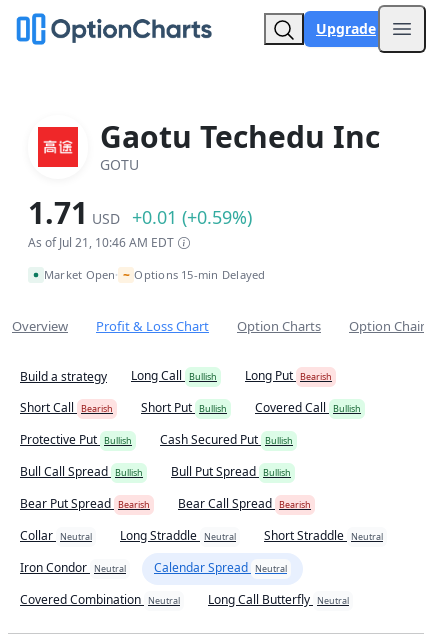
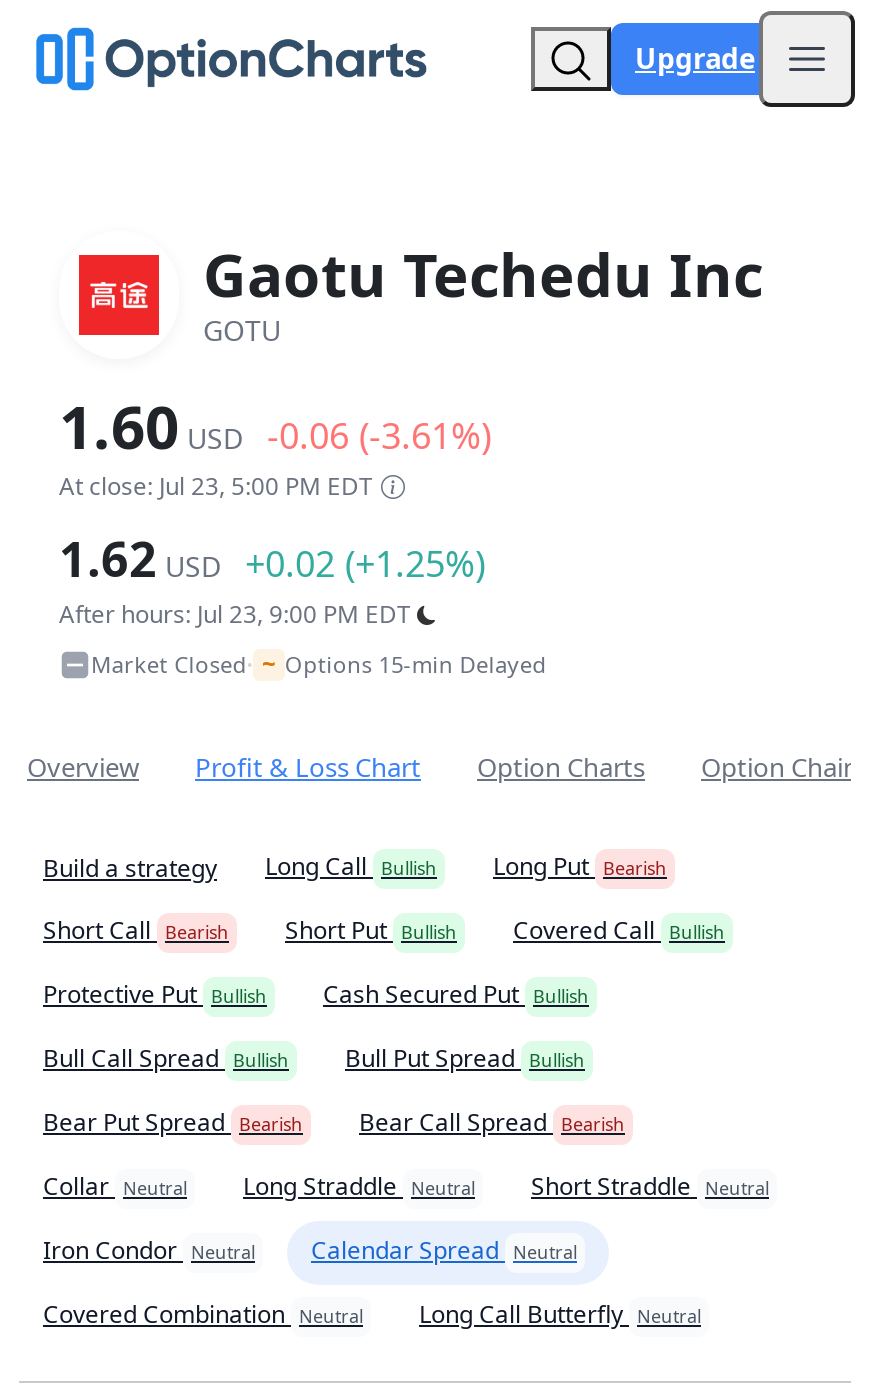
- 1.71 USD +0.01 (+0.59%)
- As of Jul 21, 10:46 AM EDT
- Market Open • ~ Options 15-min Delayed
+ 1.60 USD -0.06 (-3.61%)
+ At close: Jul 23, 5:00 PM EDT
+ 1.62 USD +0.02 (+1.25%)
+ After hours: Jul 23, 9:00 PM EDT
+ Market Closed • ~ Options 15-min Delayed
